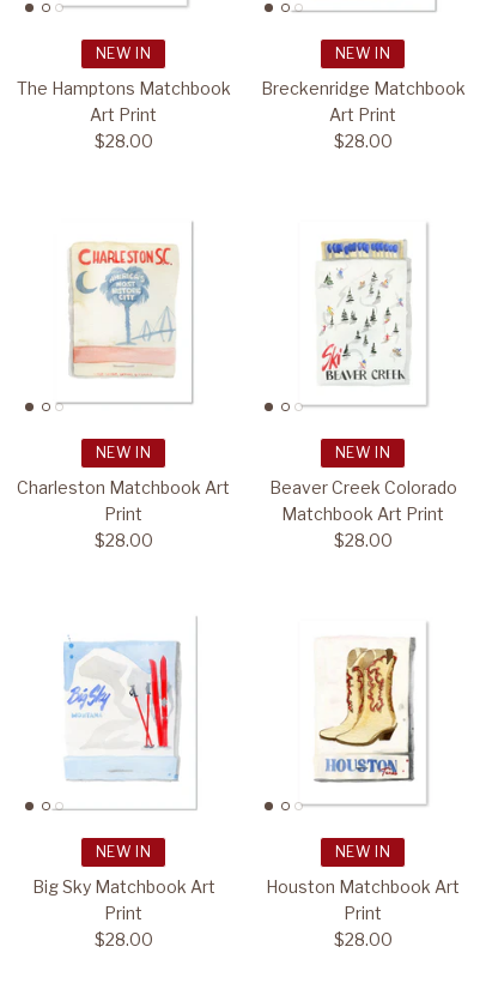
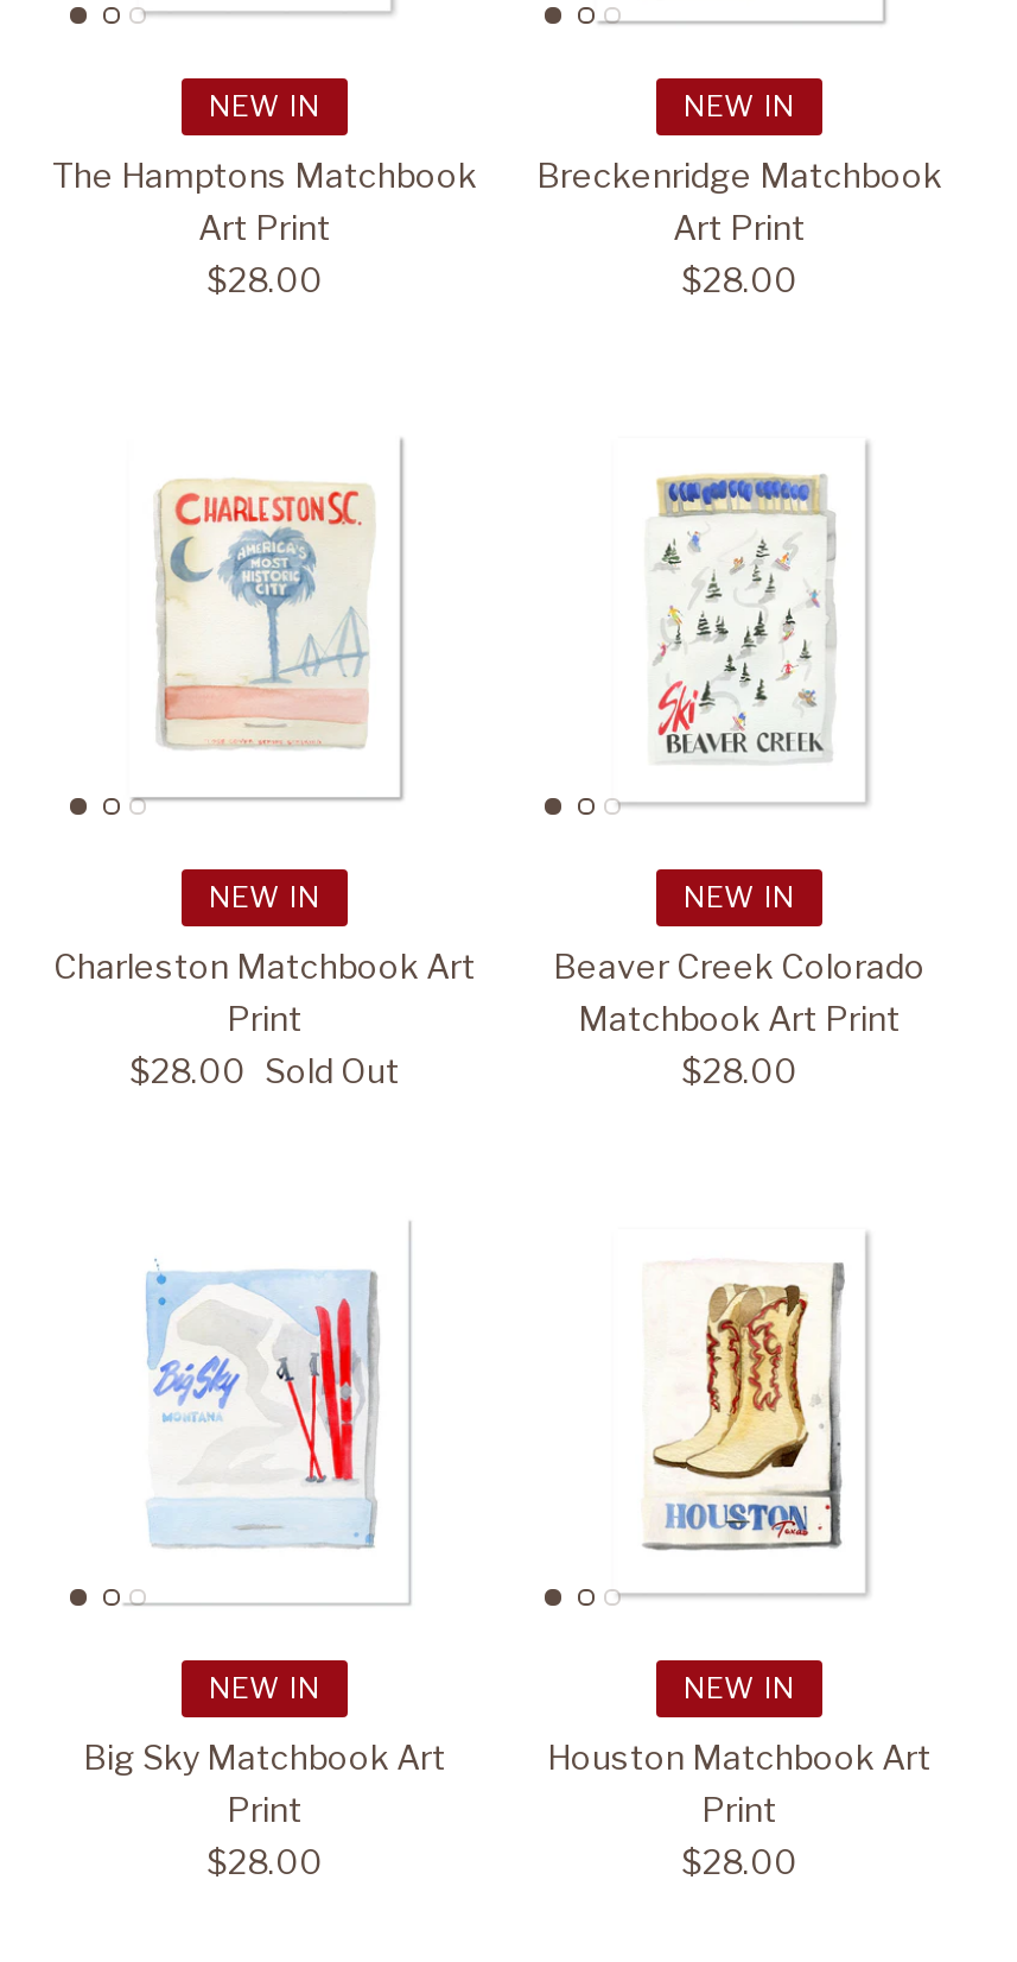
- $28.00
+ $28.00 Sold Out
